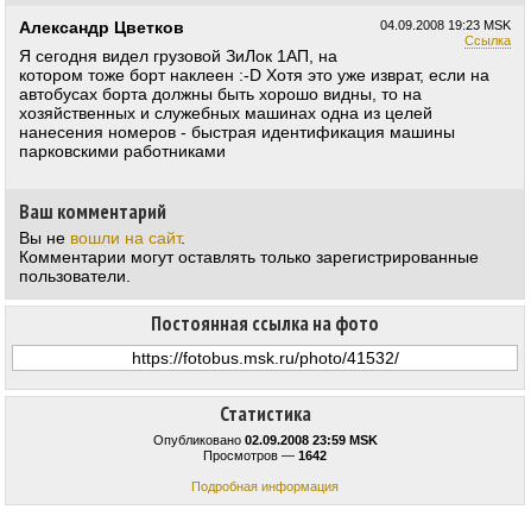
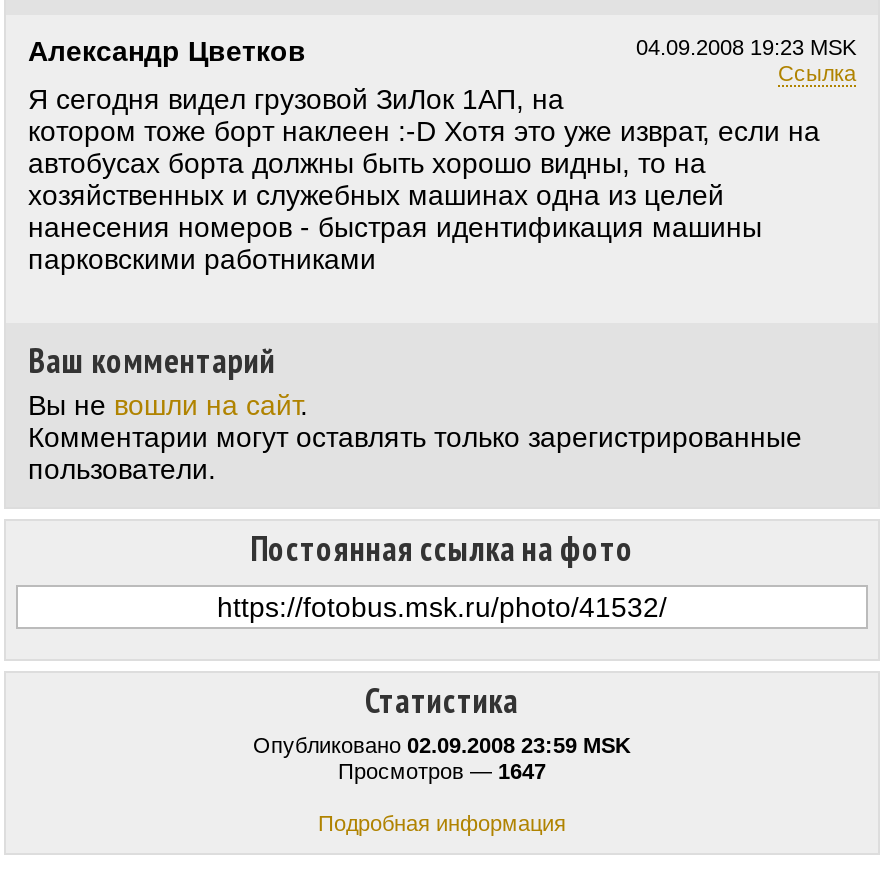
- Просмотров — 1642
+ Просмотров — 1647
